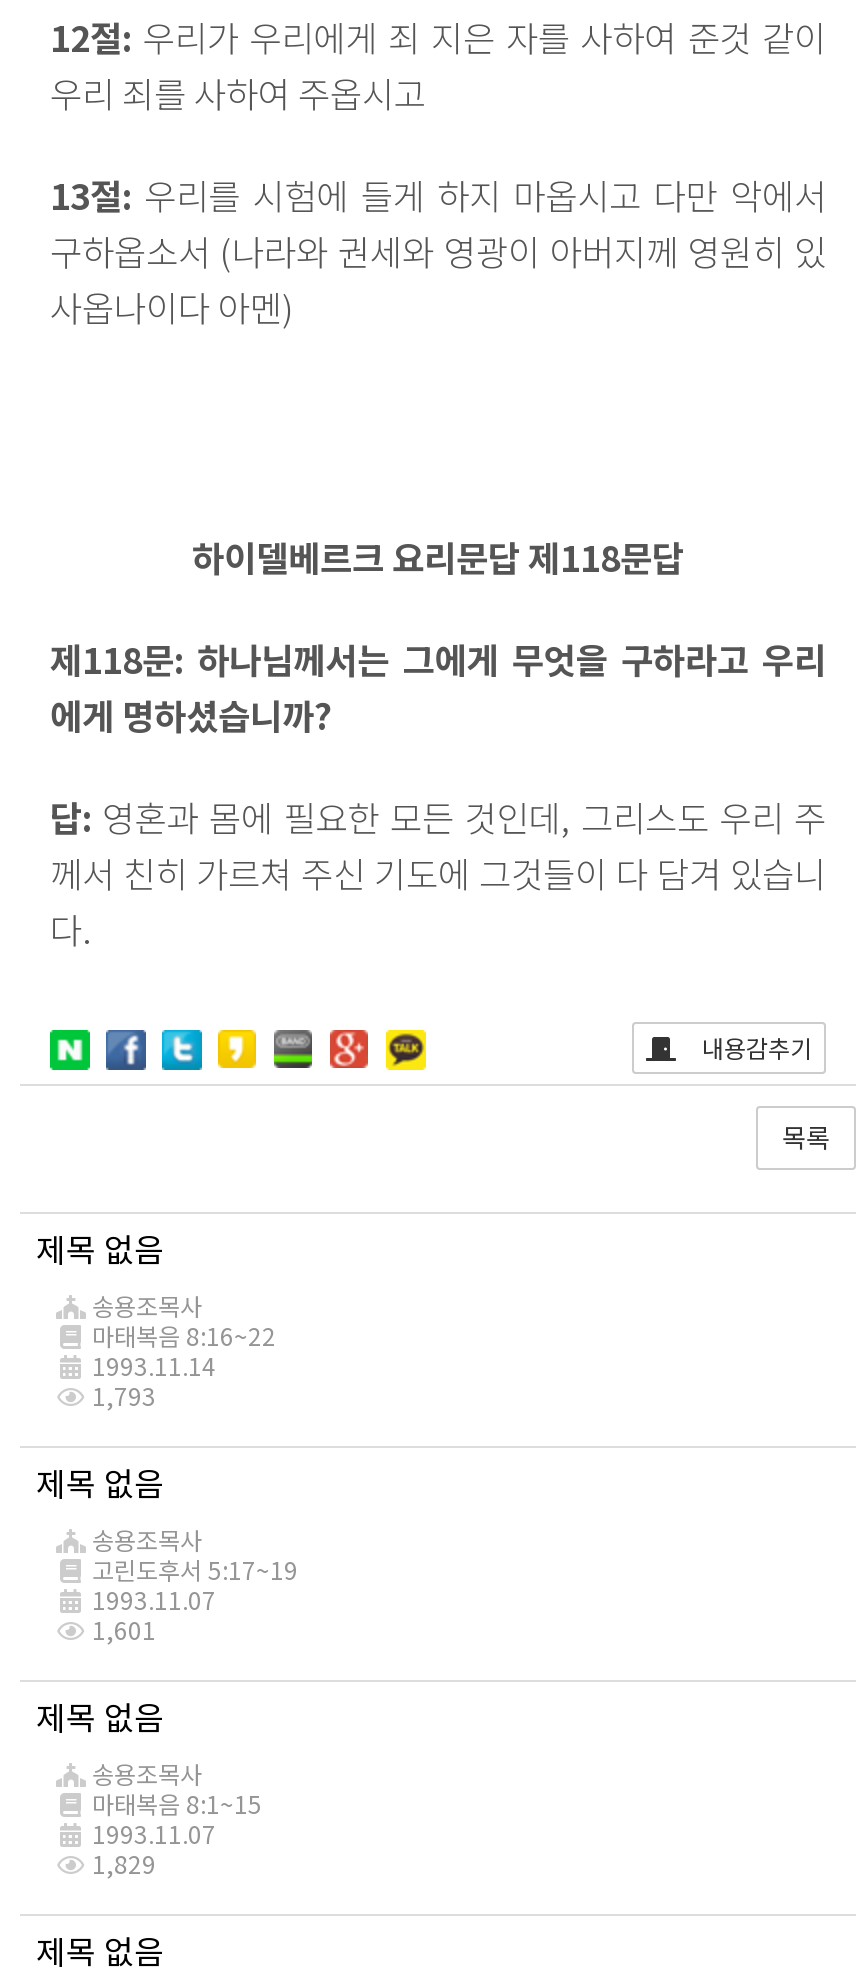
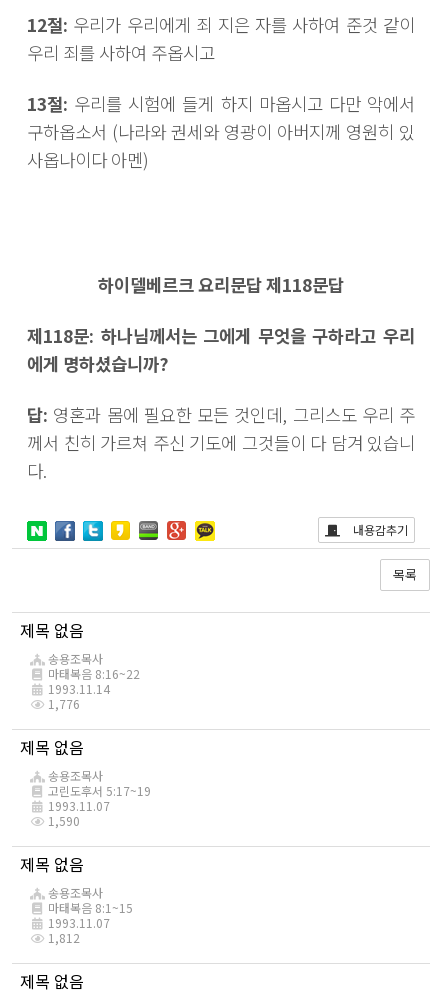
- 1,793
+ 1,776

- 1,601
+ 1,590

- 1,829
+ 1,812
